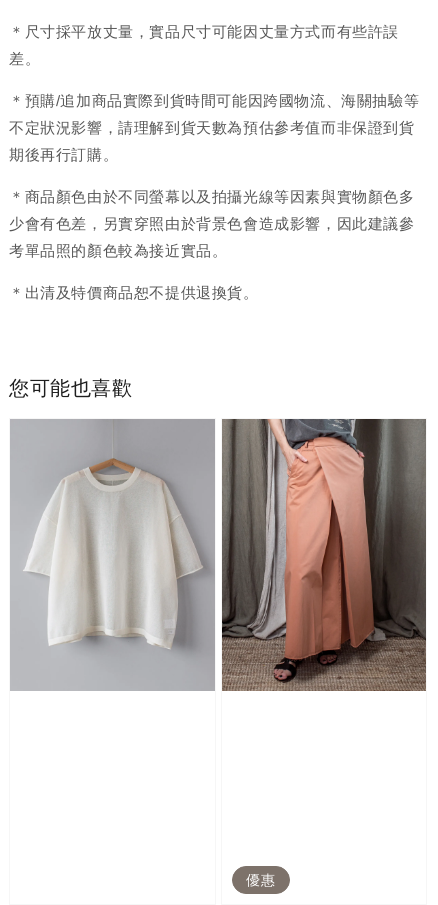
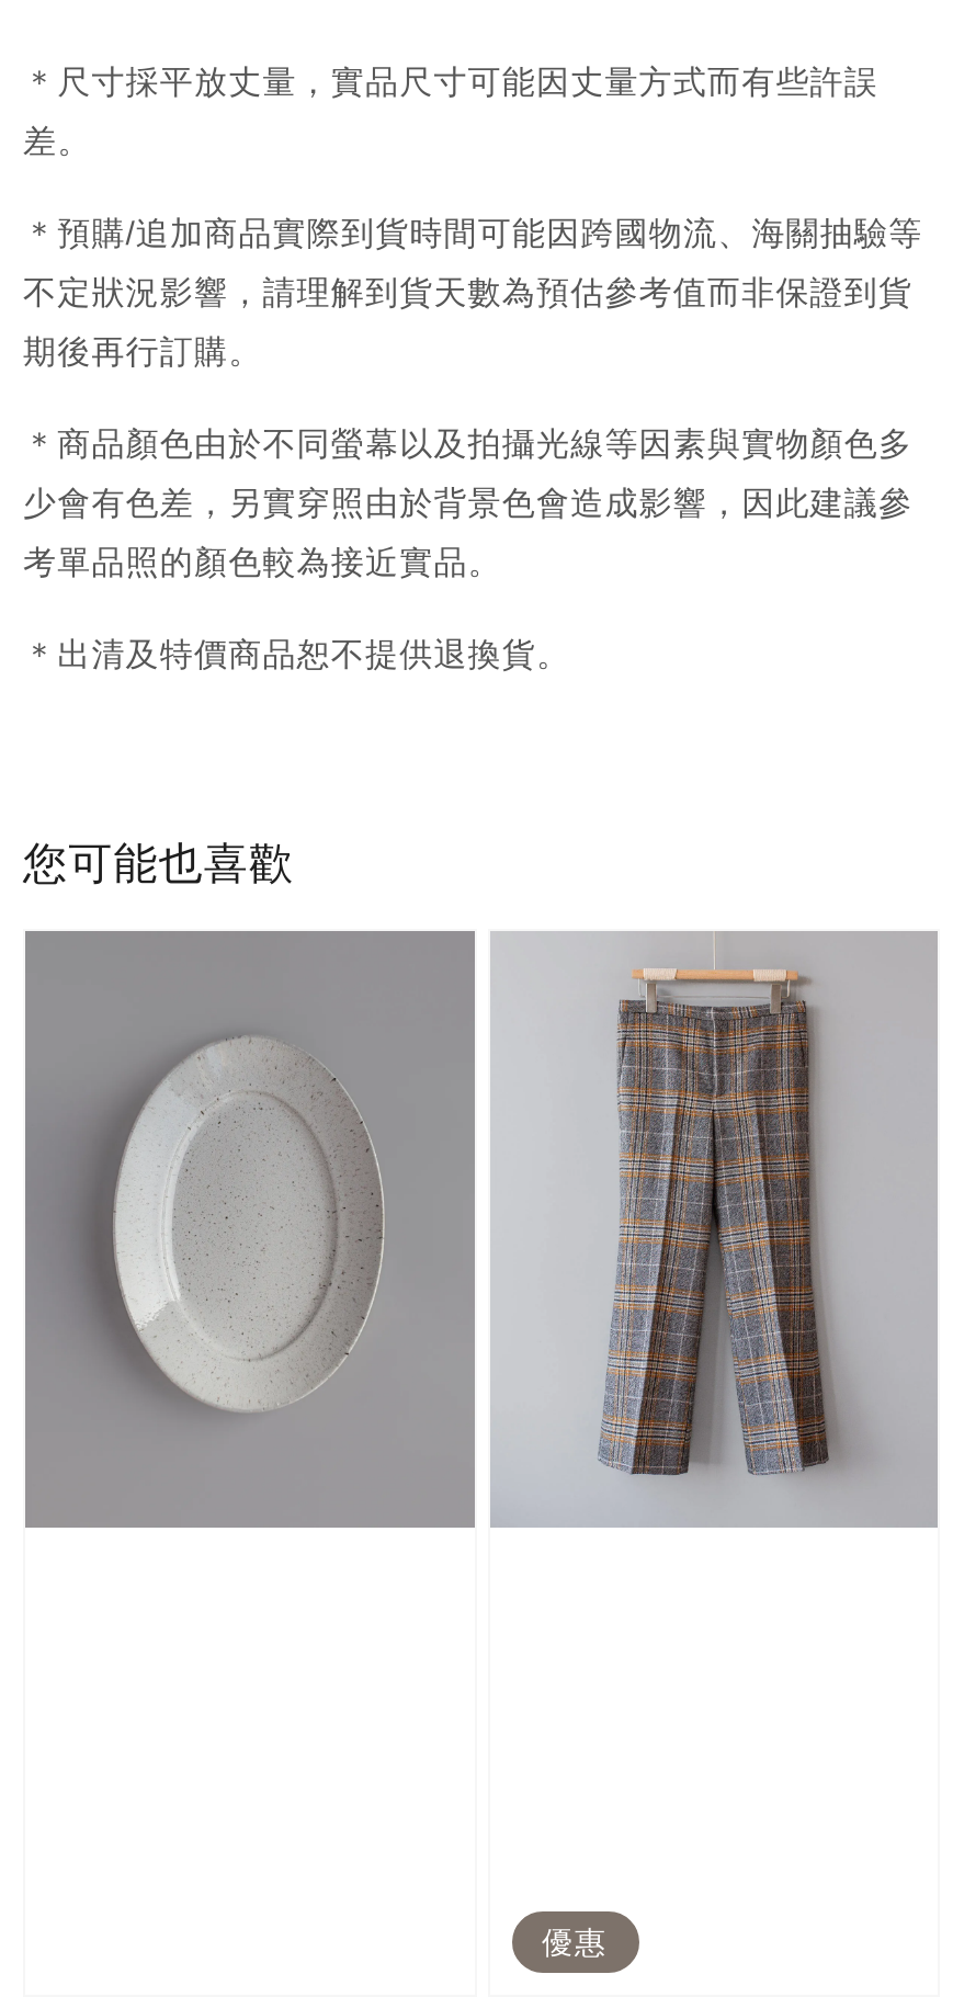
- [image]
+ [image]

- [image]
+ [image]
